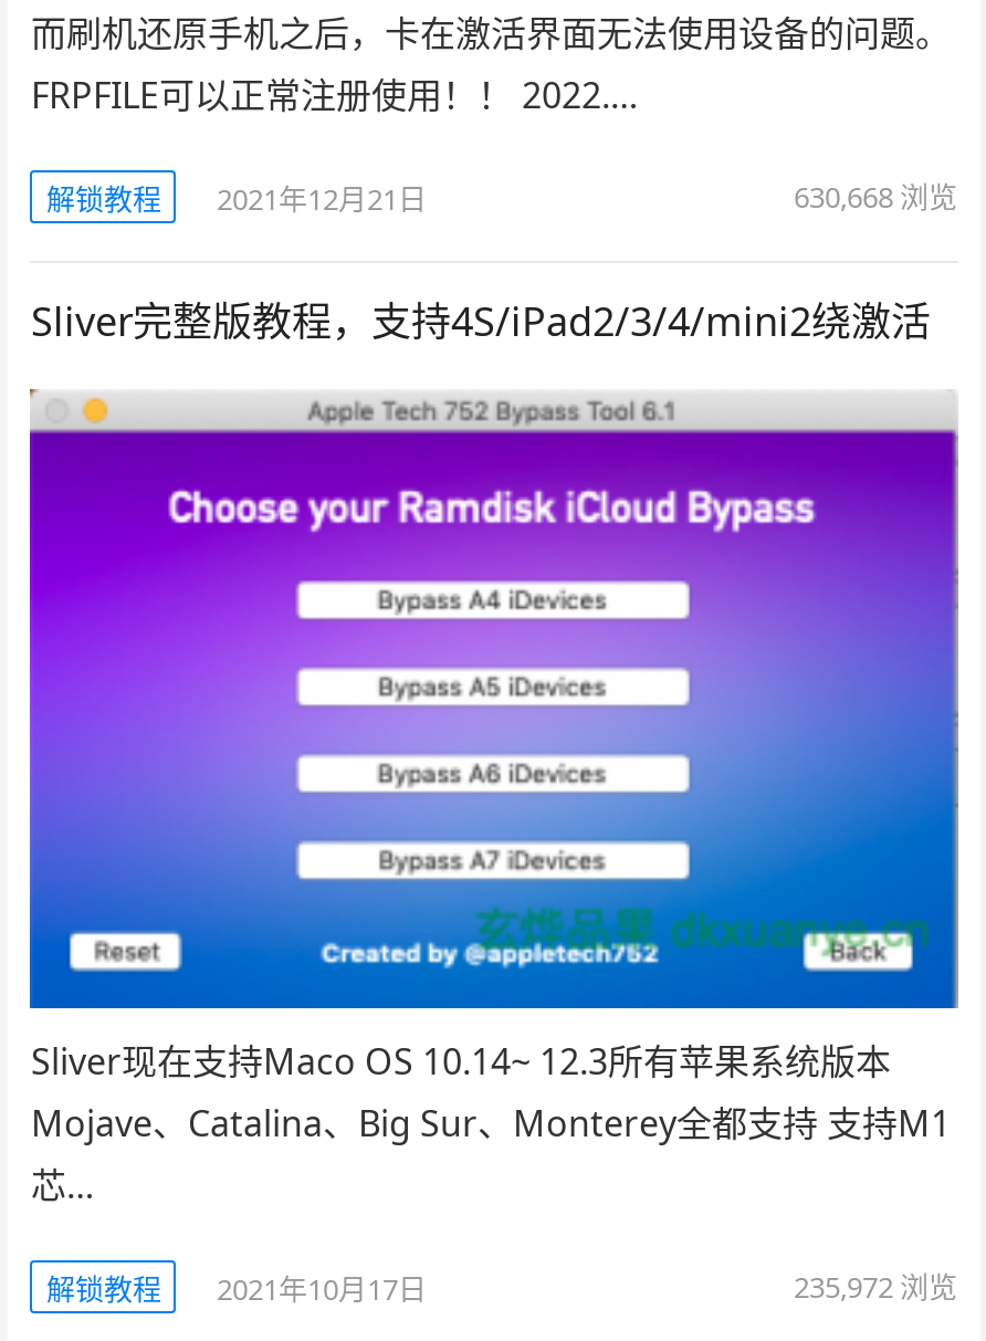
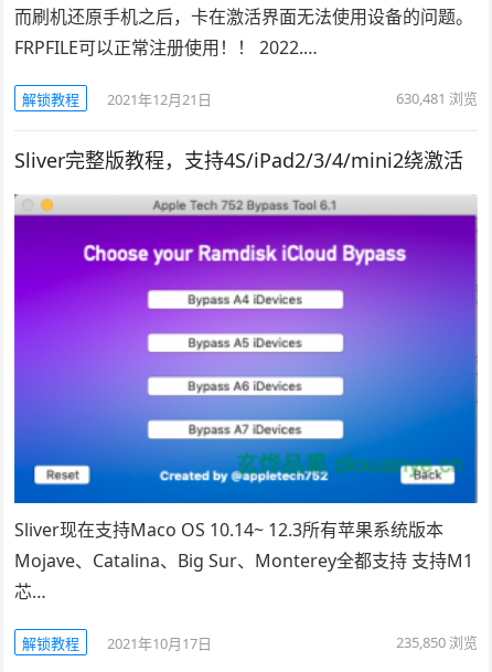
- 630,668浏览
+ 630,481浏览

- 235,972浏览
+ 235,850浏览
